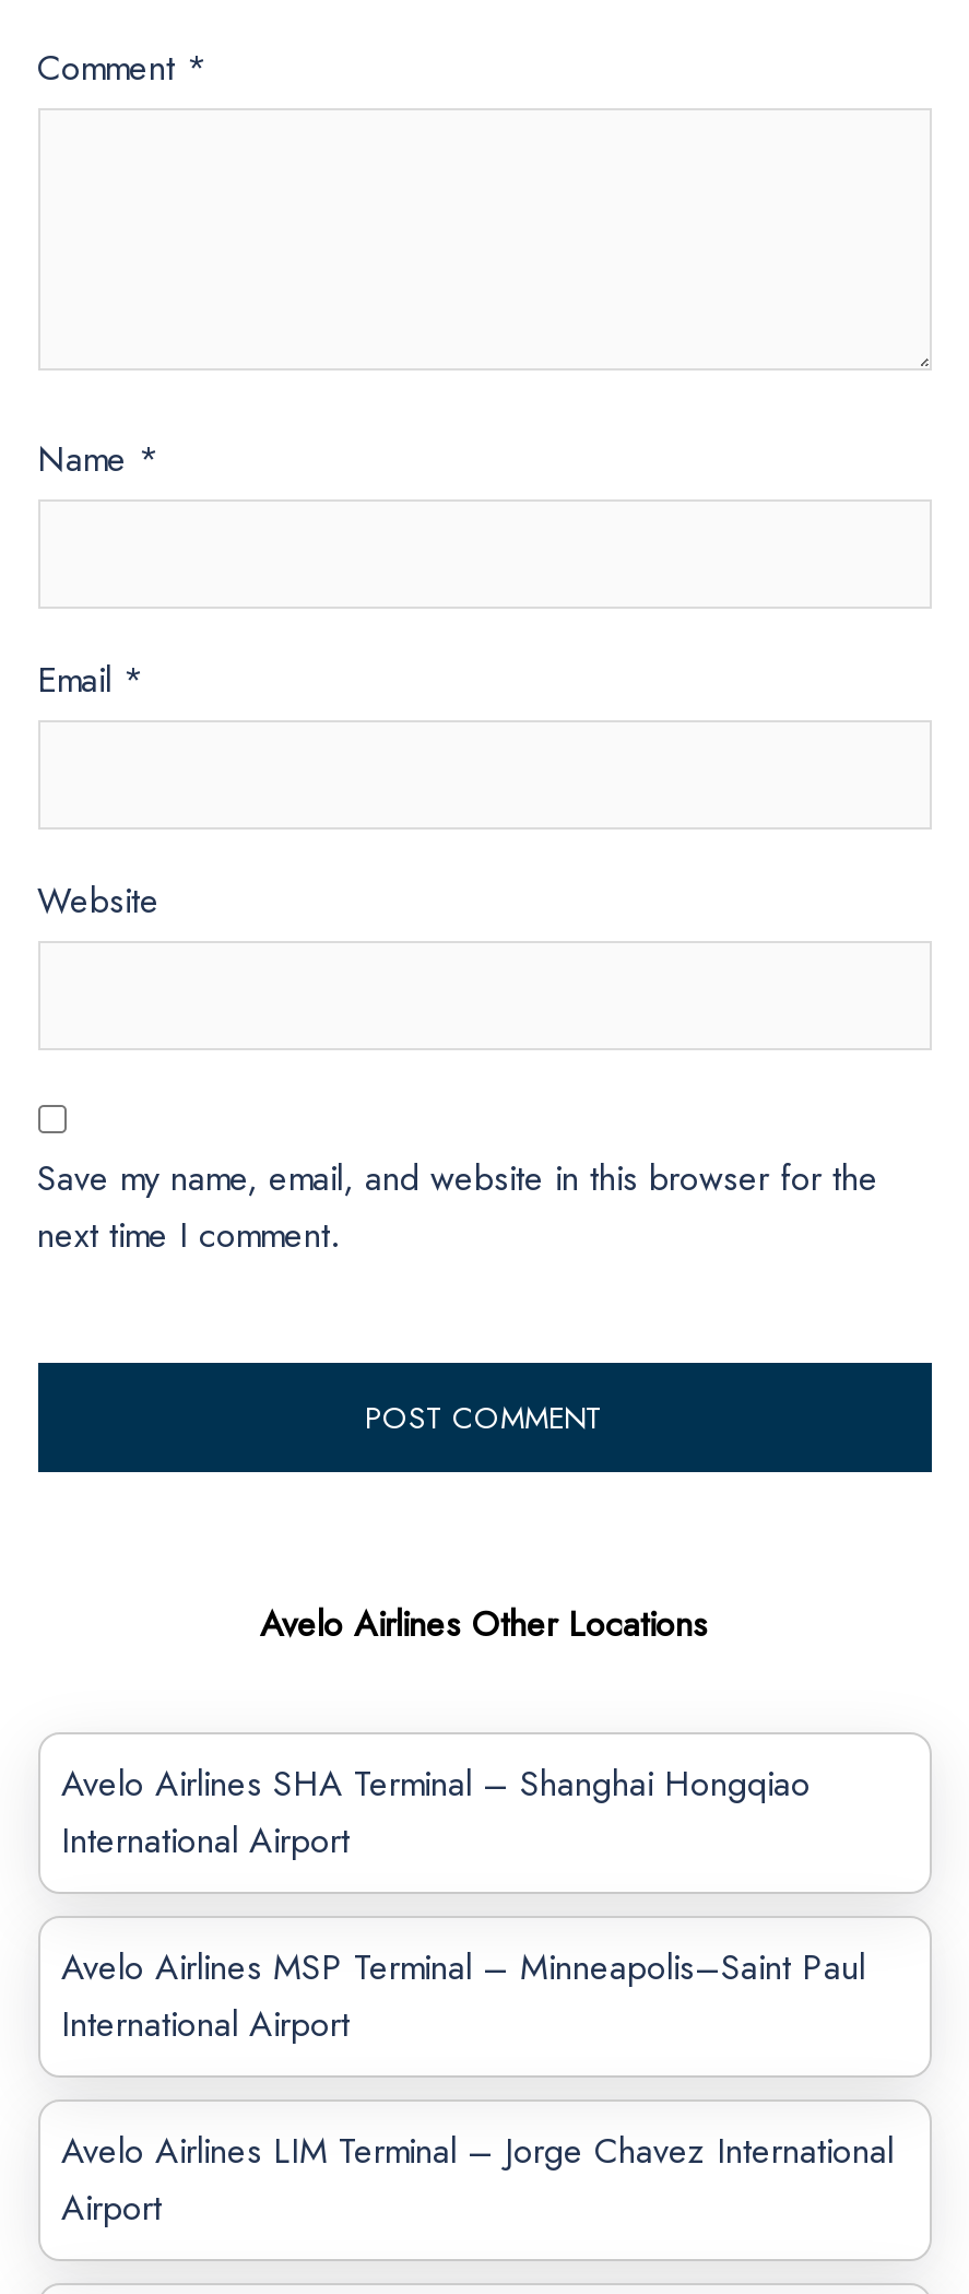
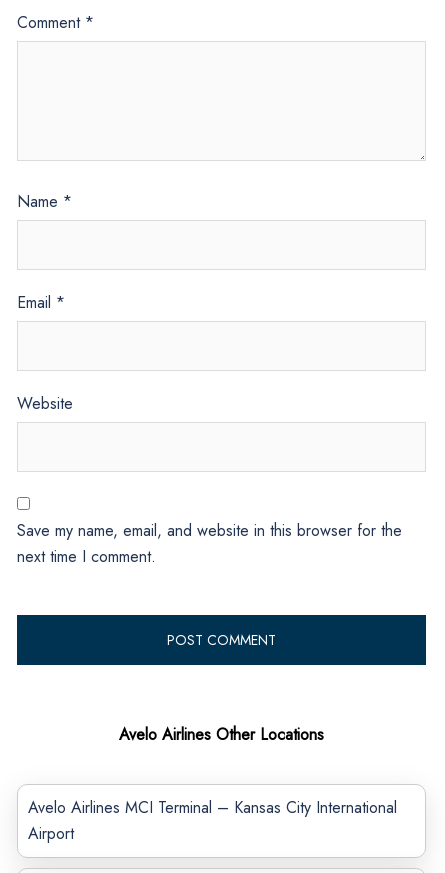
- Avelo Airlines SHA Terminal – Shanghai Hongqiao
- International Airport
- Avelo Airlines MSP Terminal – Minneapolis–Saint Paul
- International Airport
- Avelo Airlines LIM Terminal – Jorge Chavez International
+ Avelo Airlines MCI Terminal – Kansas City International
